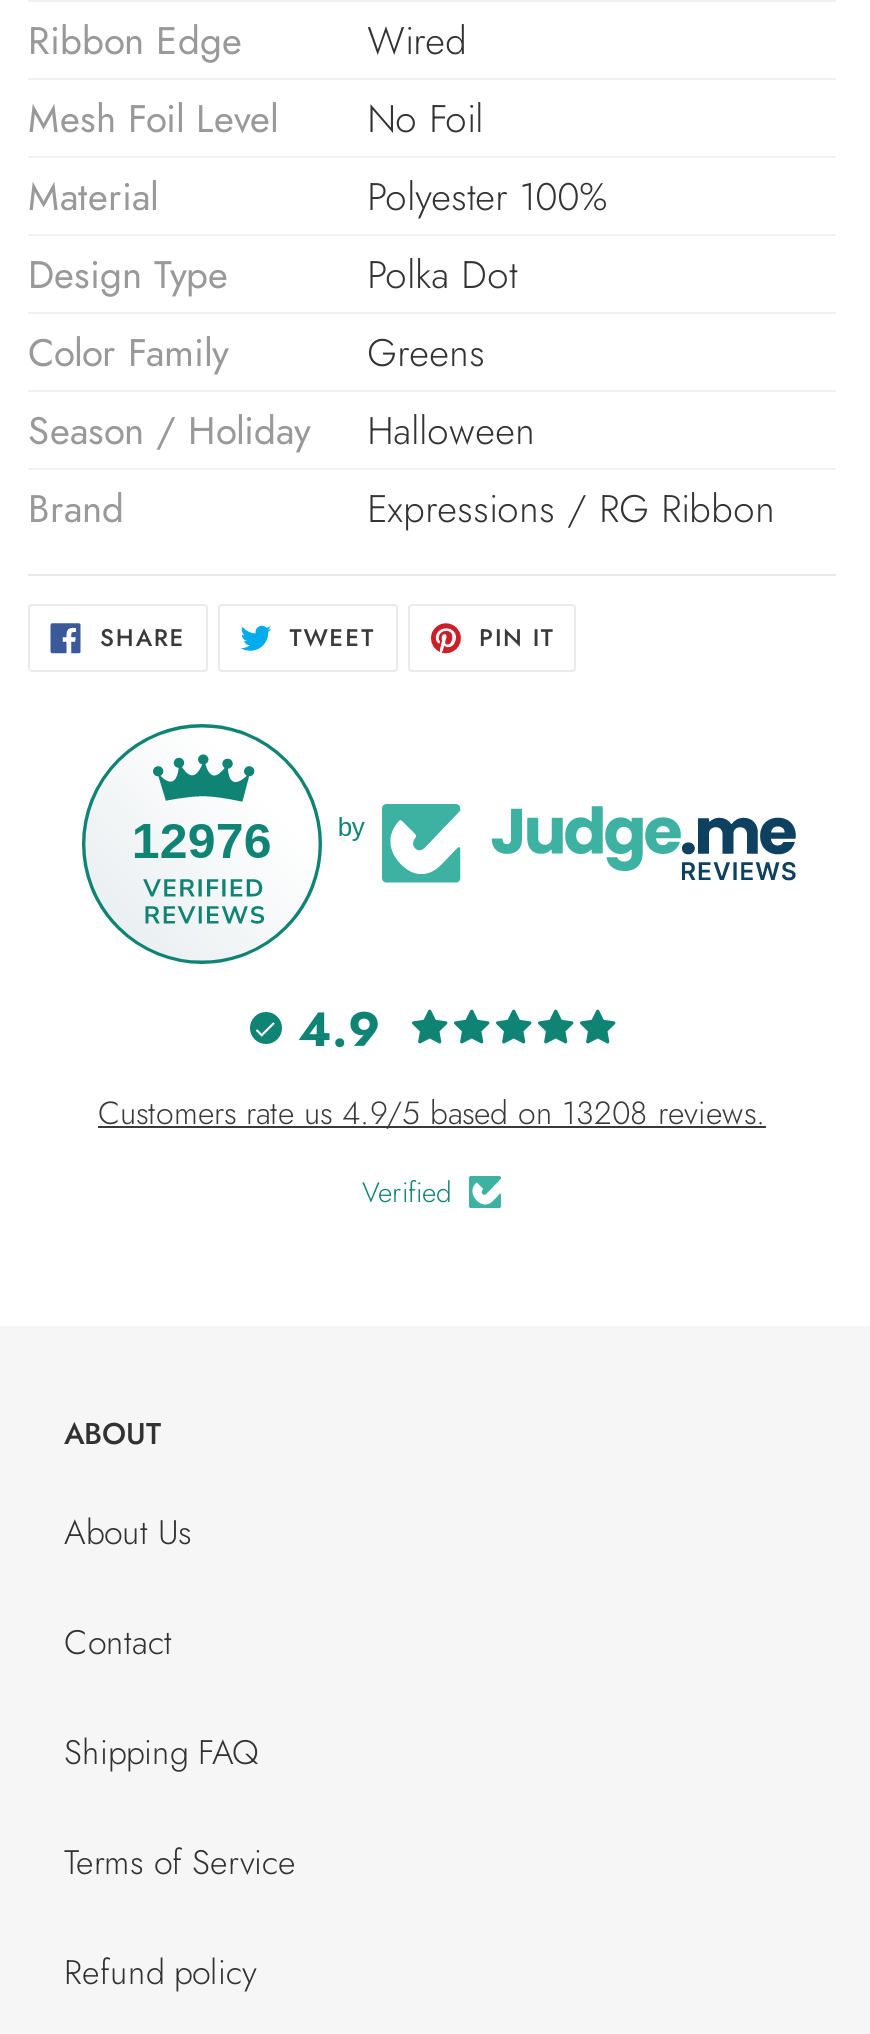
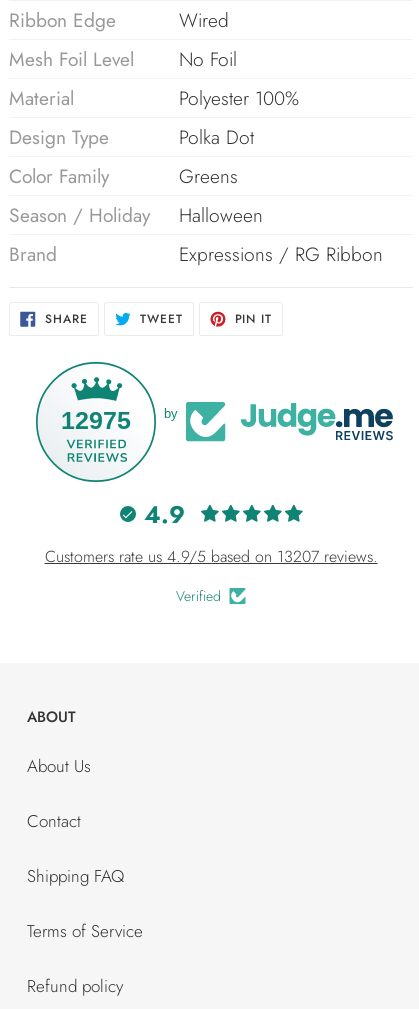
- 12976
+ 12975

- Customers rate us 4.9/5 based on 13208 reviews.
+ Customers rate us 4.9/5 based on 13207 reviews.
